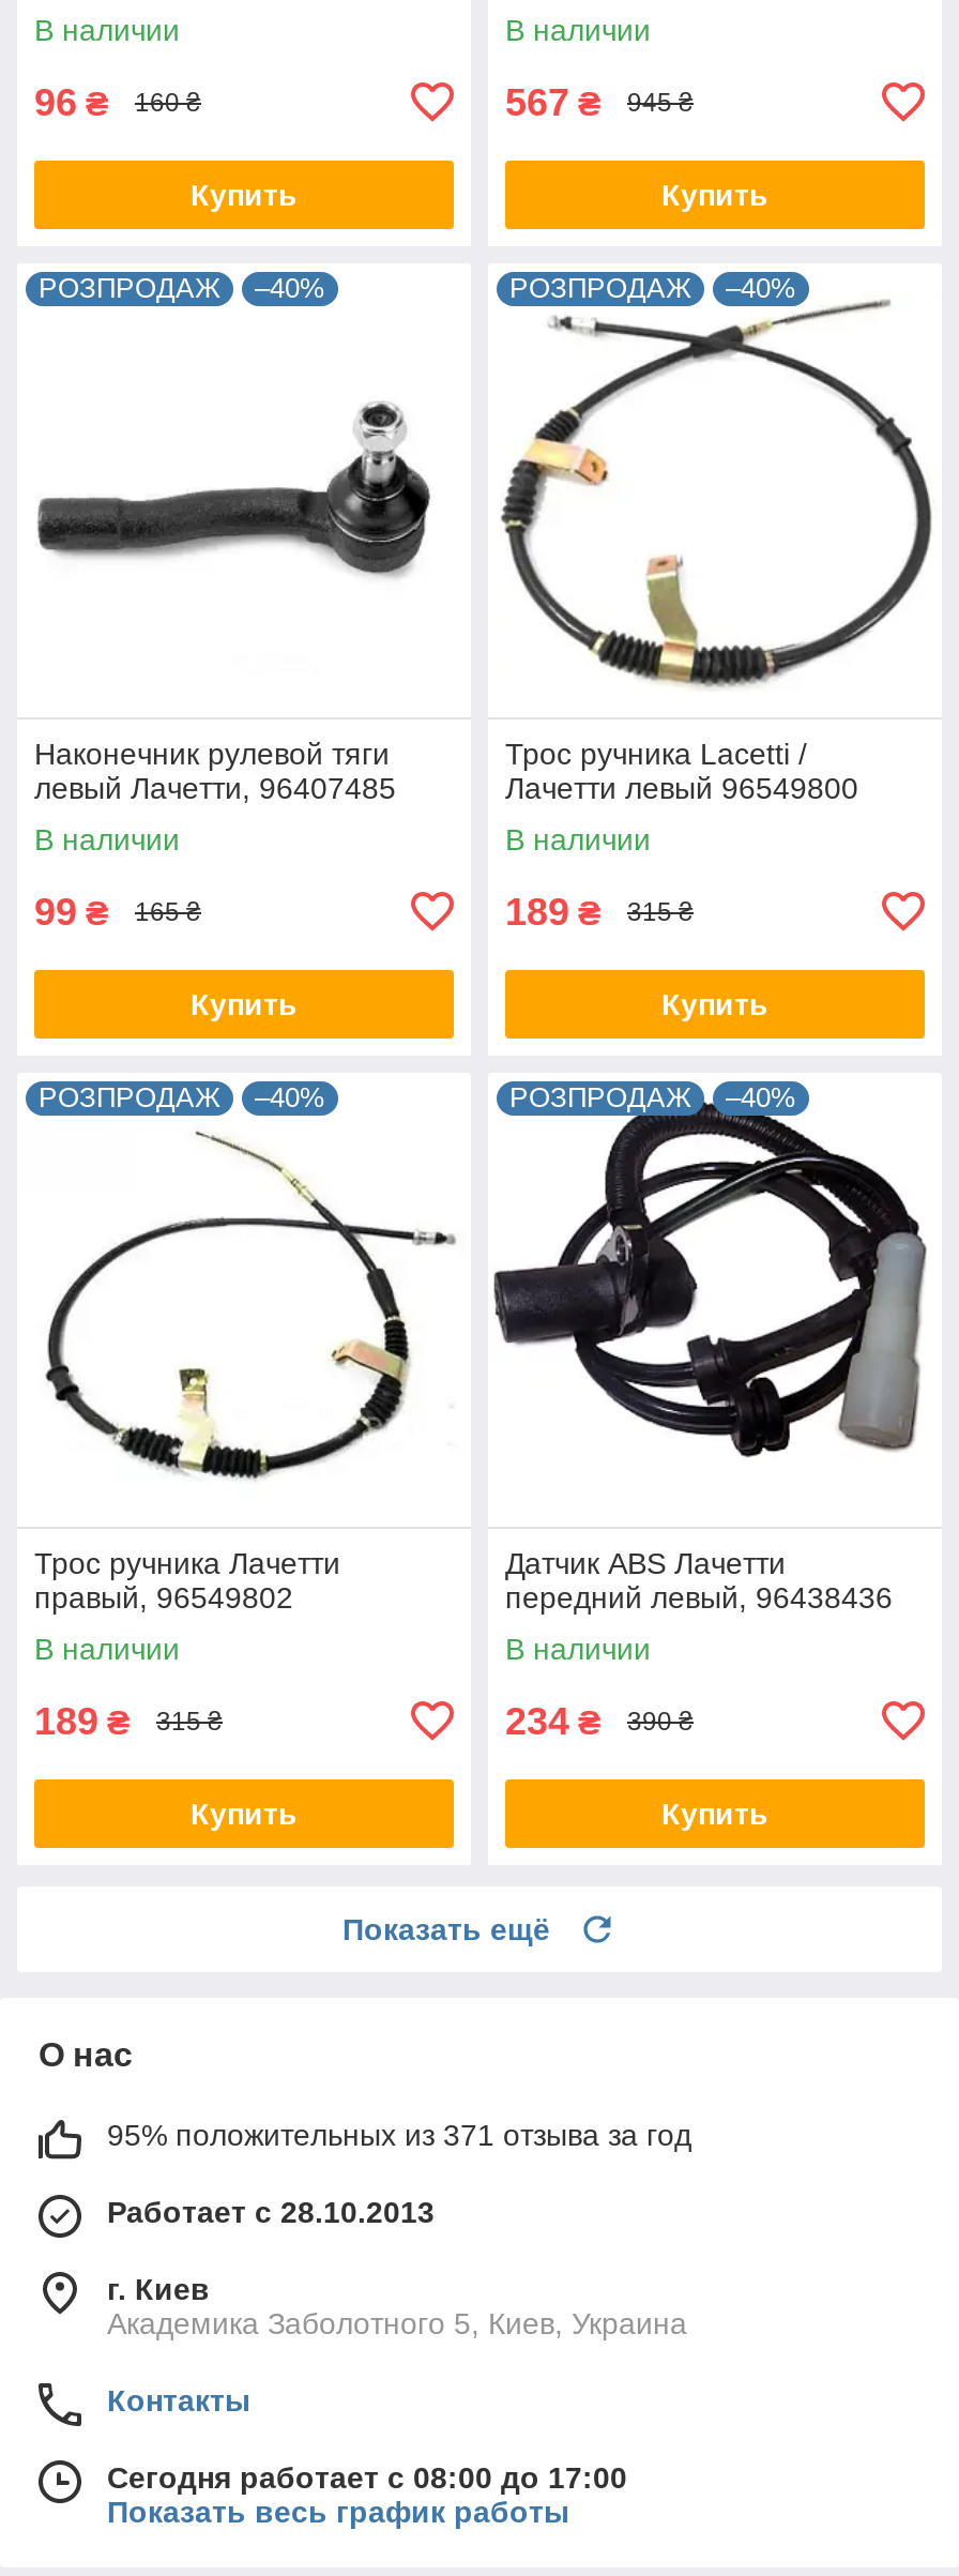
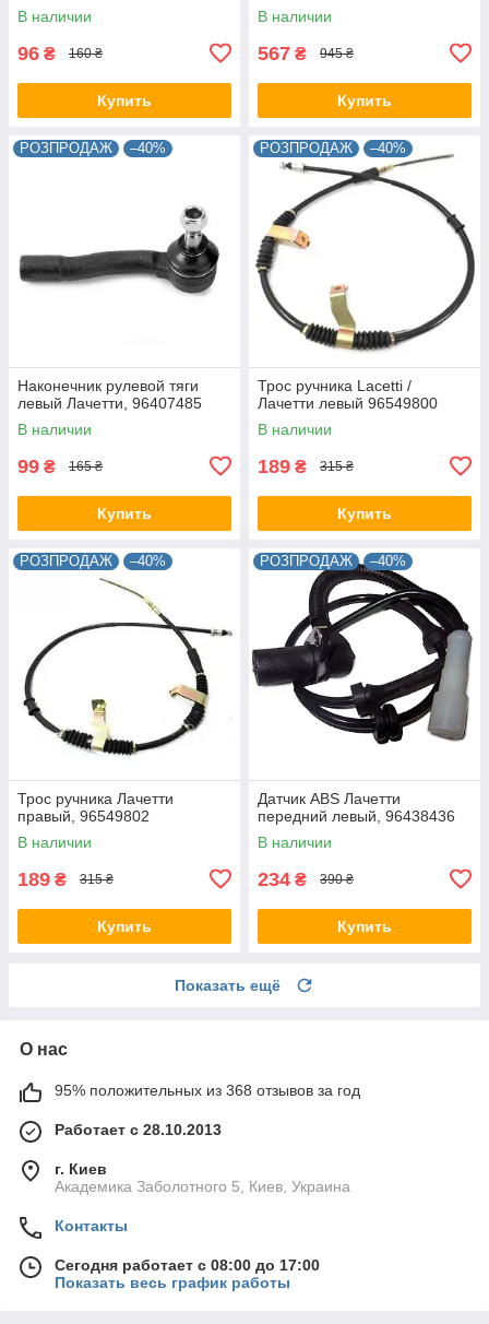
- 95% положительных из 371 отзыва за год
+ 95% положительных из 368 отзывов за год
